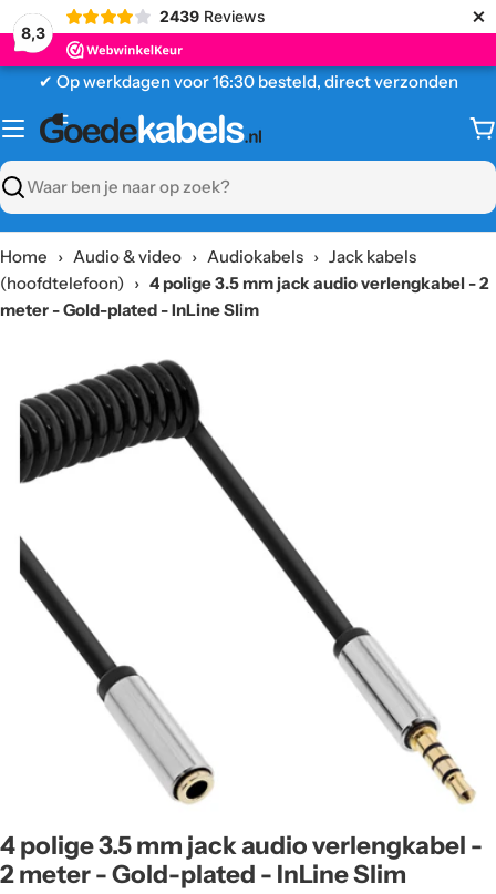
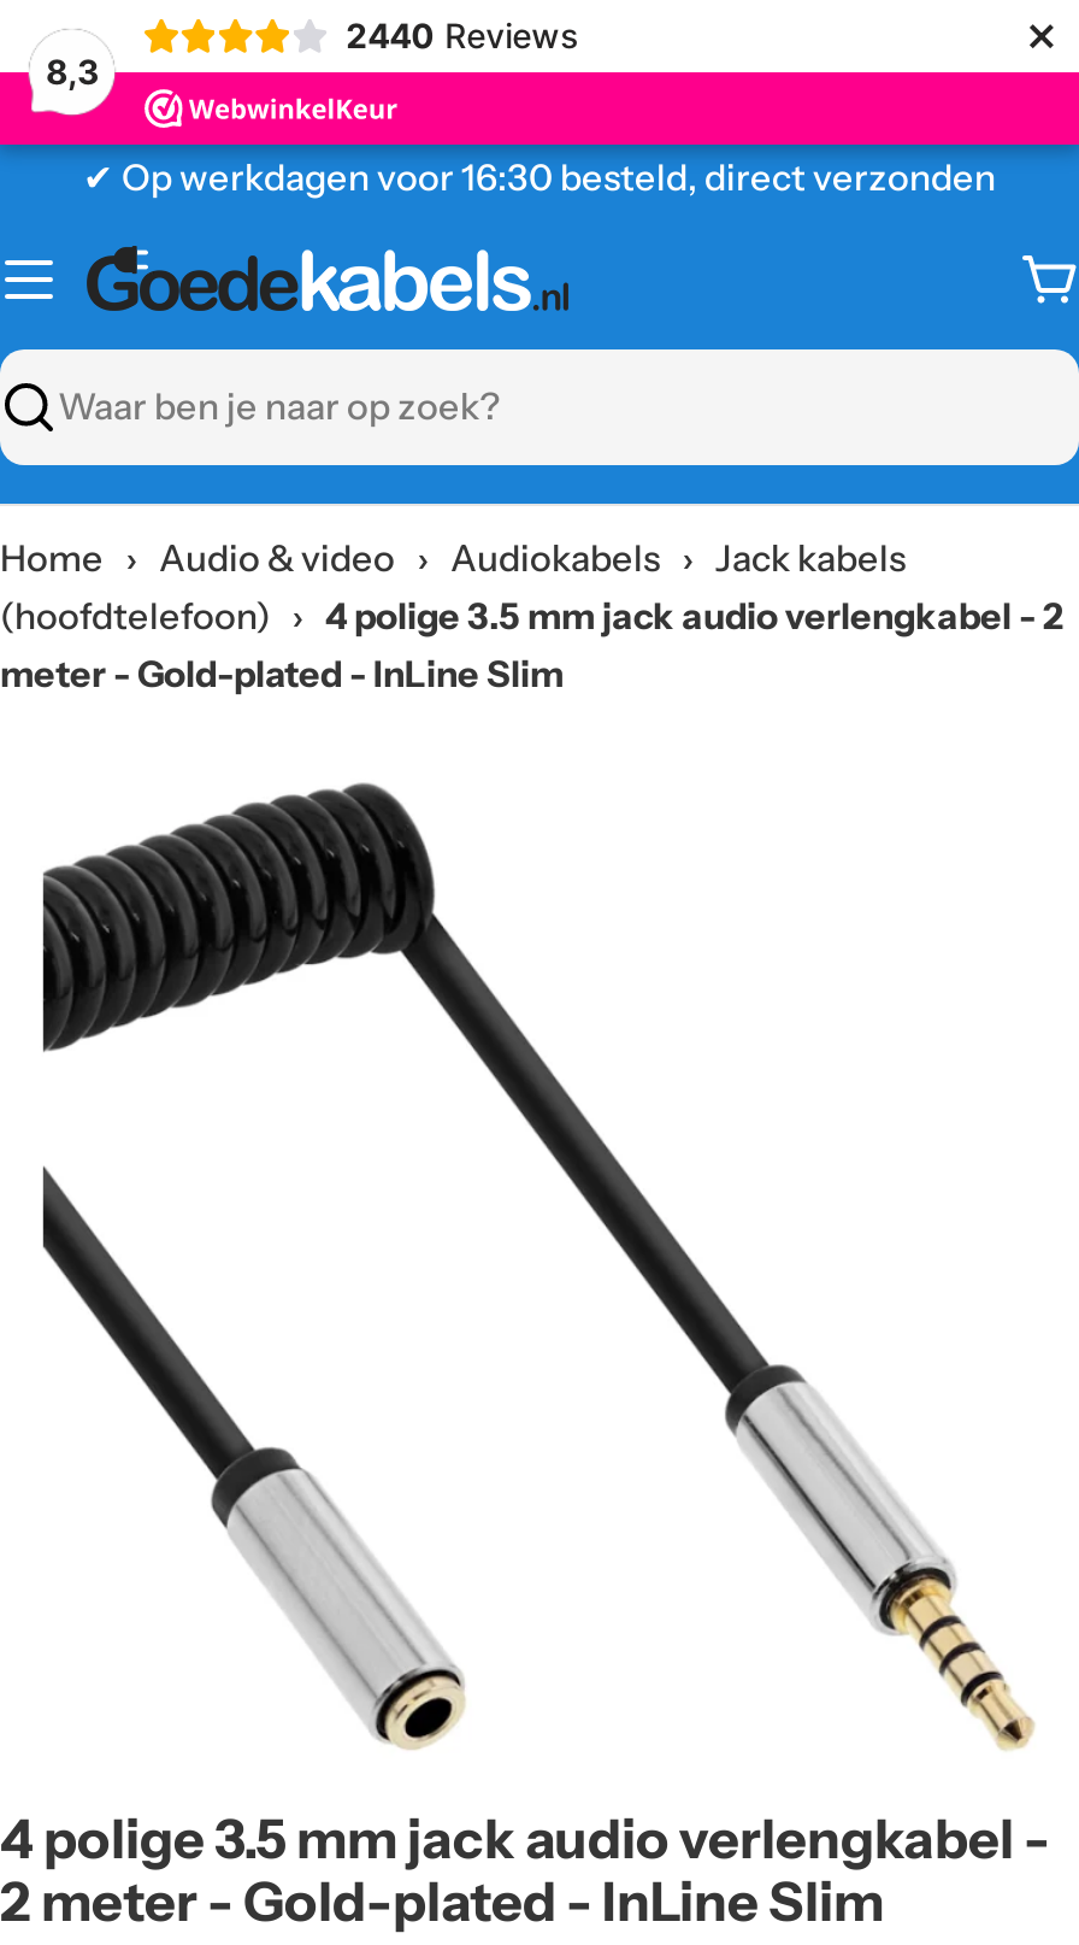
- 2439 Reviews
+ 2440 Reviews
